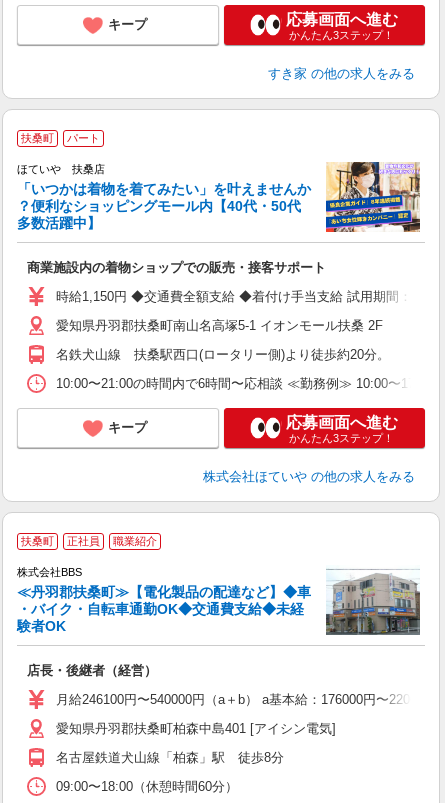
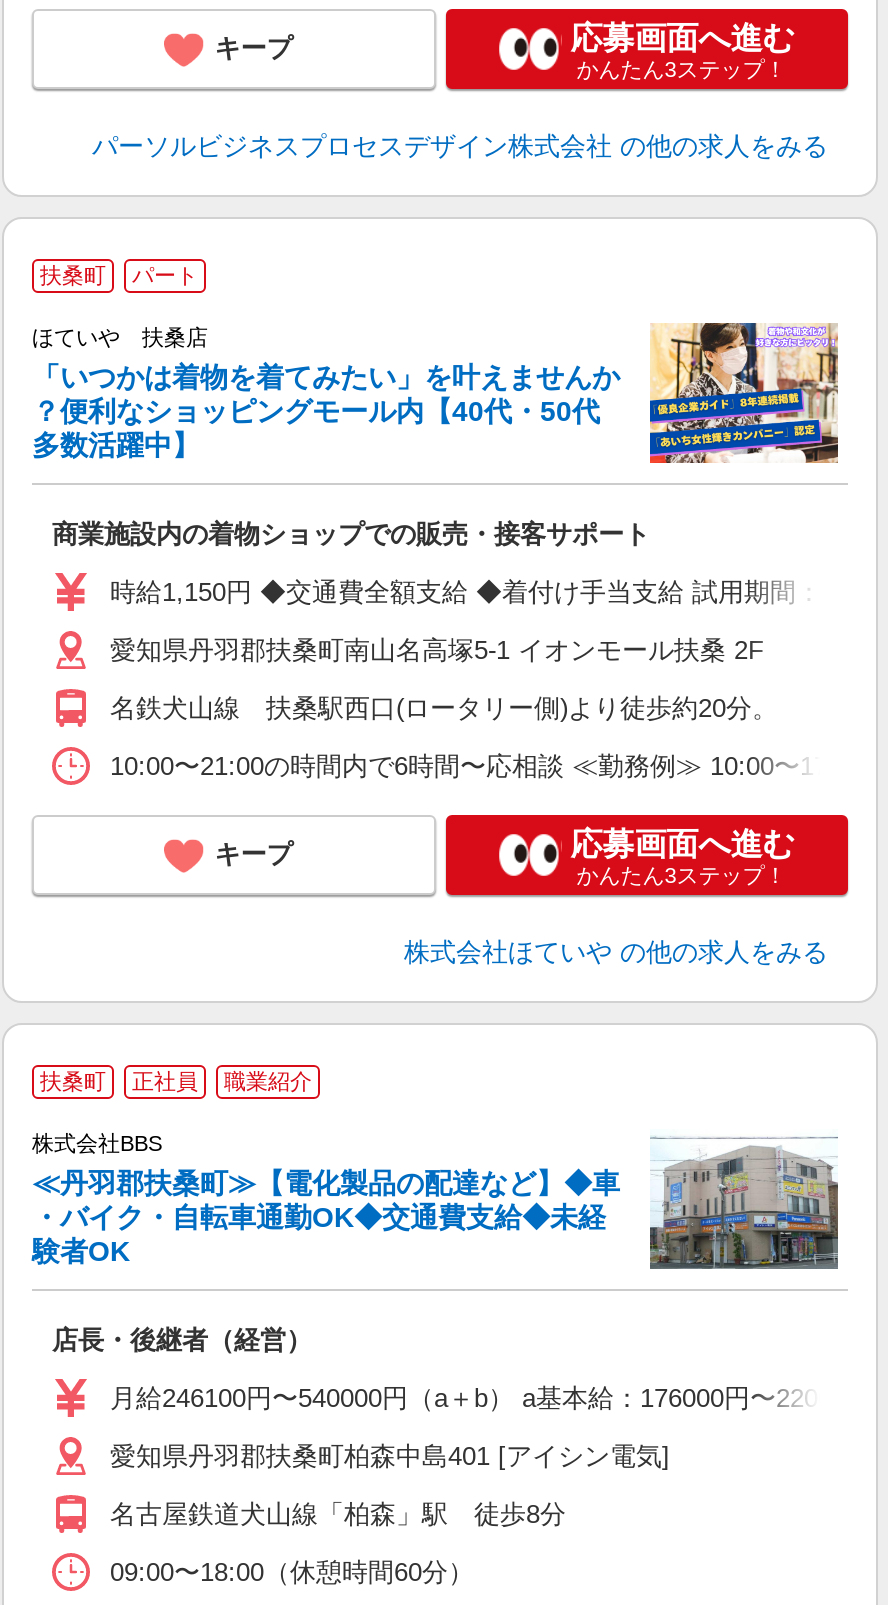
- すき家の他の求人をみる
+ パーソルビジネスプロセスデザイン株式会社の他の求人をみる
